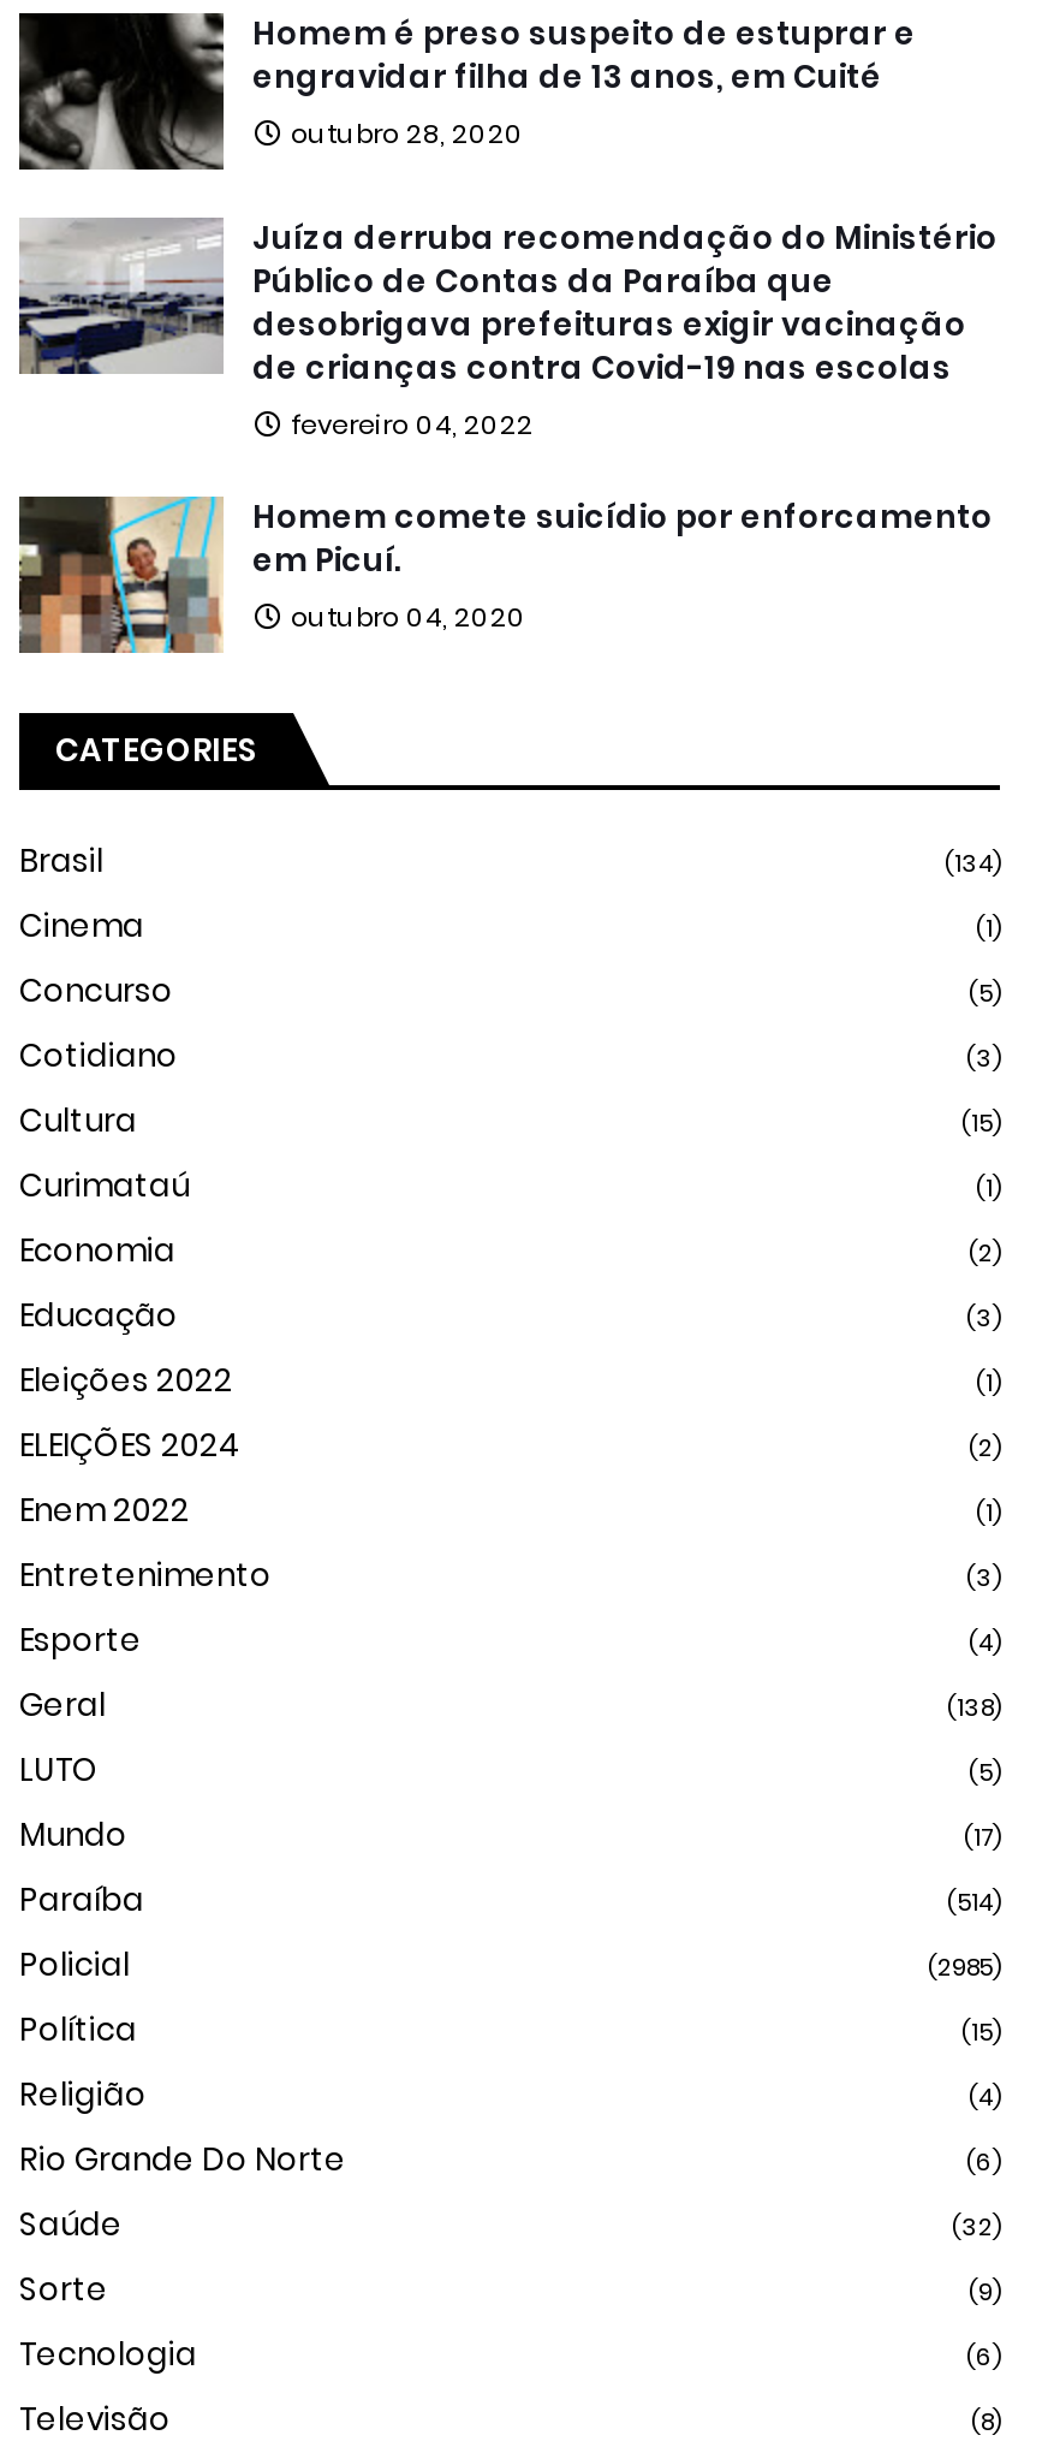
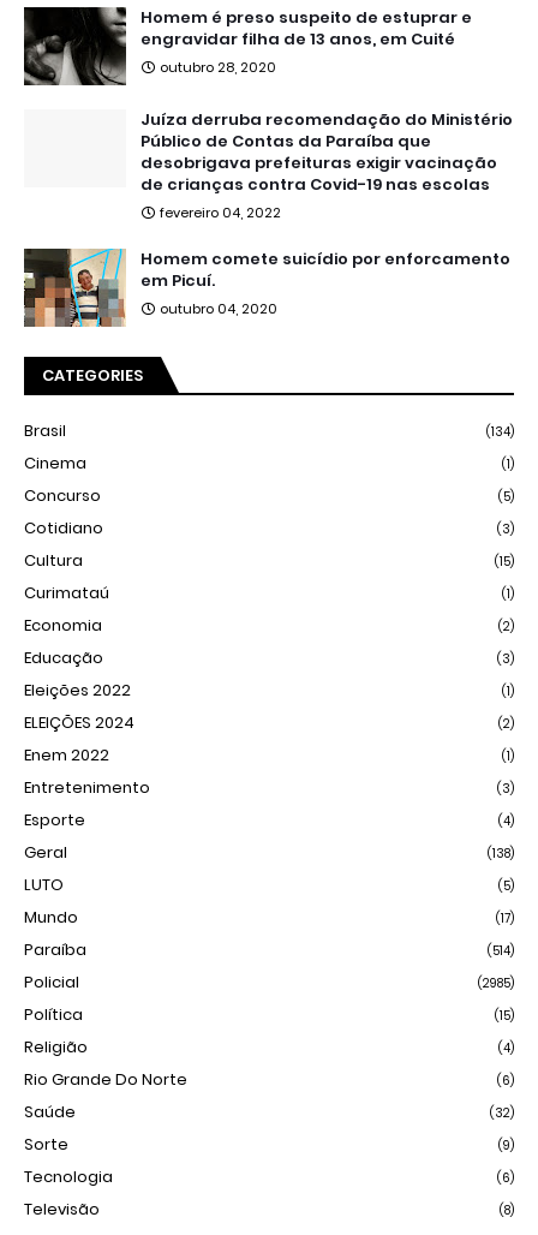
- [image]
